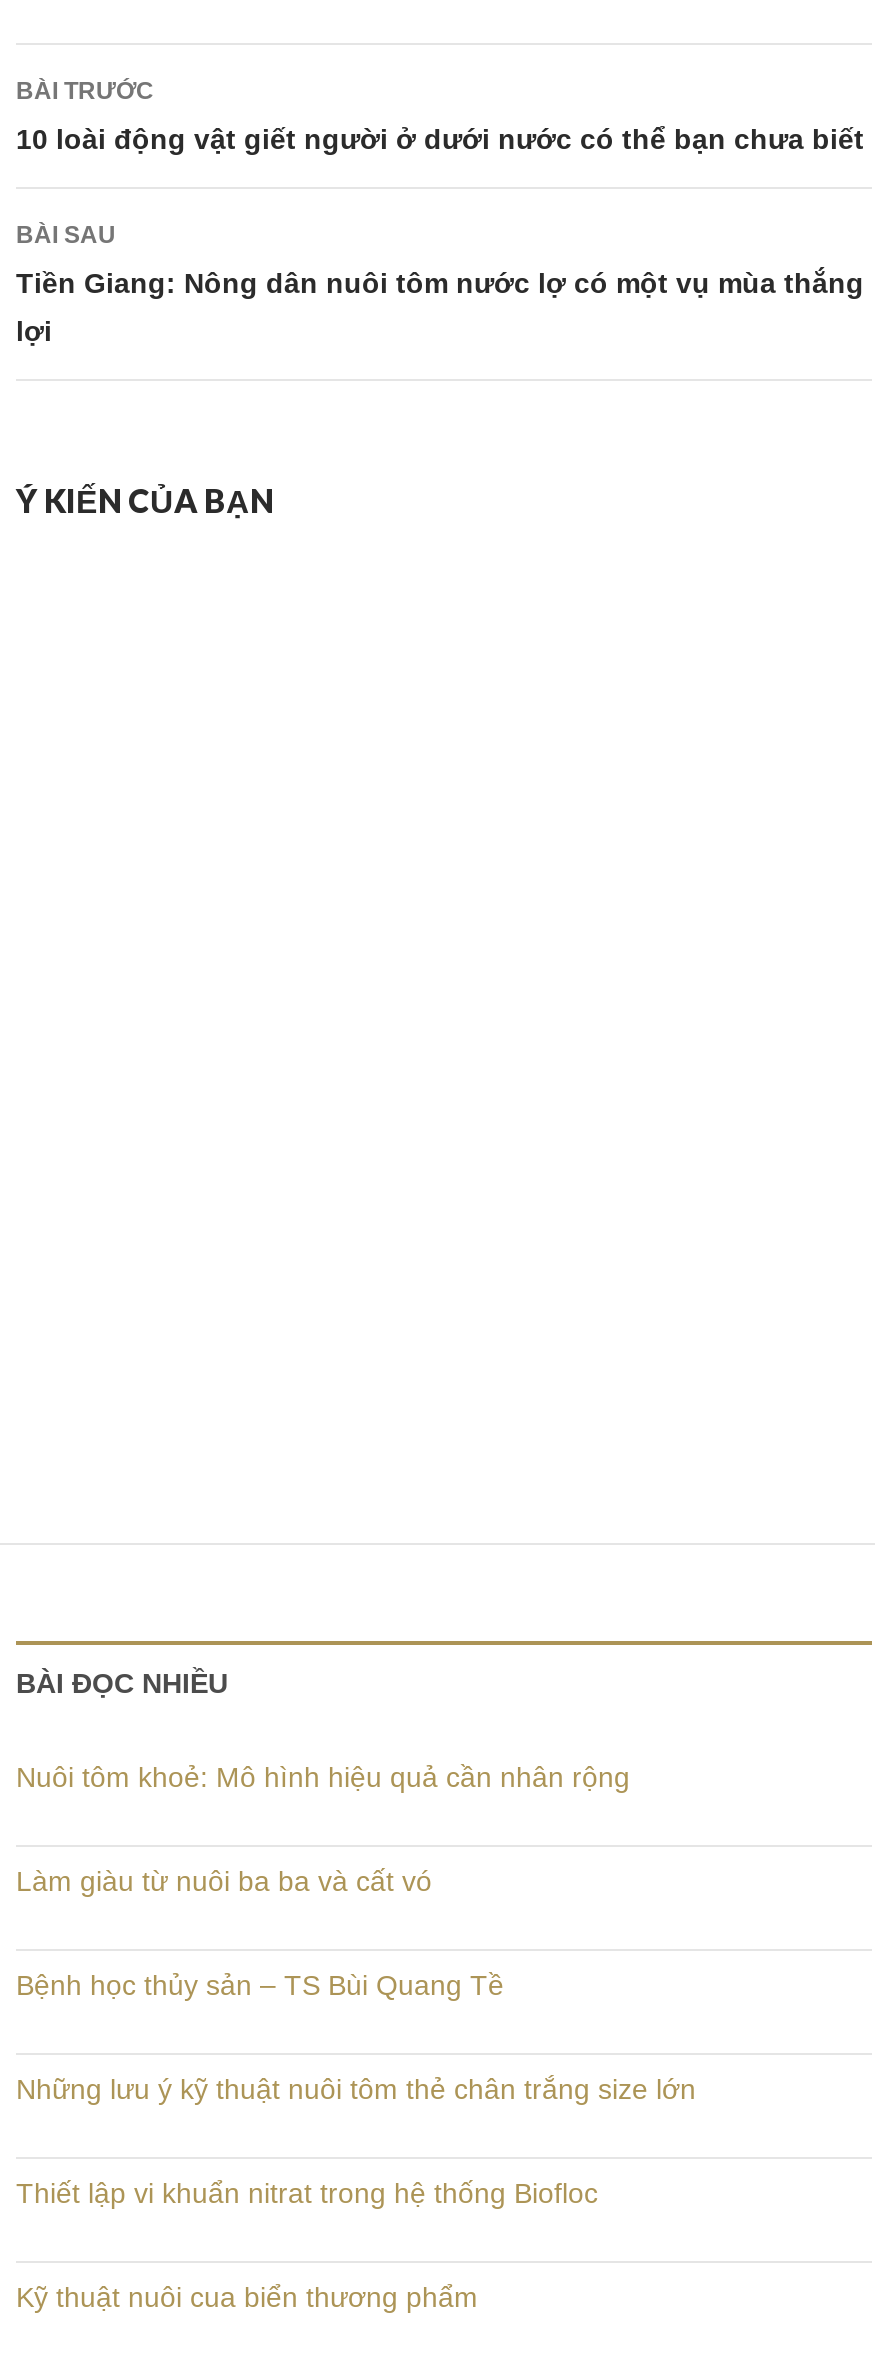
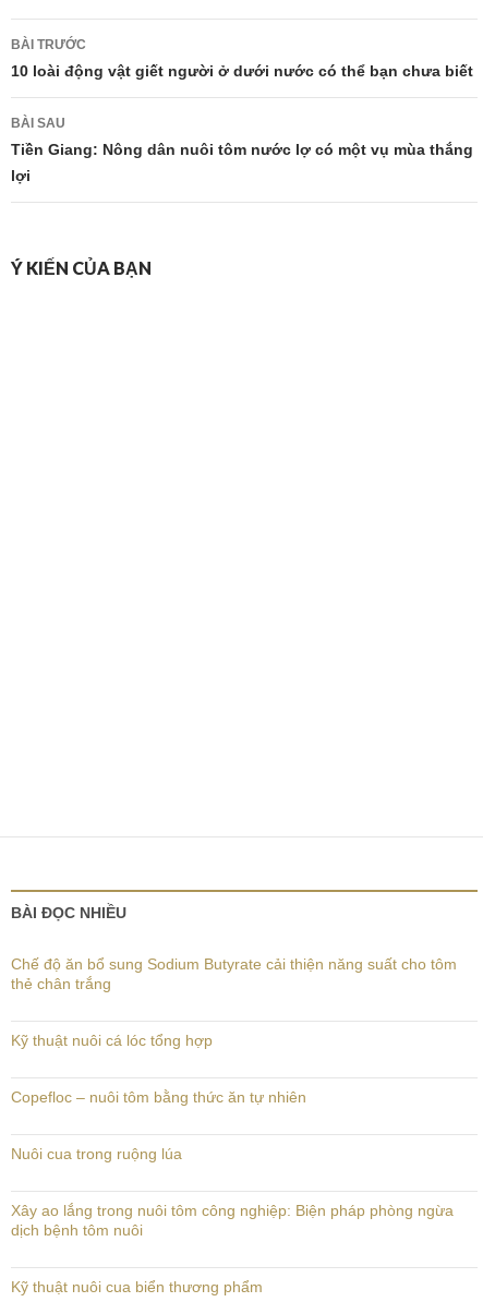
- Nuôi tôm khoẻ: Mô hình hiệu quả cần nhân rộng
+ Chế độ ăn bổ sung Sodium Butyrate cải thiện năng suất cho tôm
+ thẻ chân trắng

- Làm giàu từ nuôi ba ba và cất vó
+ Kỹ thuật nuôi cá lóc tổng hợp

- Bệnh học thủy sản – TS Bùi Quang Tề
+ Copefloc – nuôi tôm bằng thức ăn tự nhiên

- Những lưu ý kỹ thuật nuôi tôm thẻ chân trắng size lớn
+ Nuôi cua trong ruộng lúa

- Thiết lập vi khuẩn nitrat trong hệ thống Biofloc
+ Xây ao lắng trong nuôi tôm công nghiệp: Biện pháp phòng ngừa
+ dịch bệnh tôm nuôi
